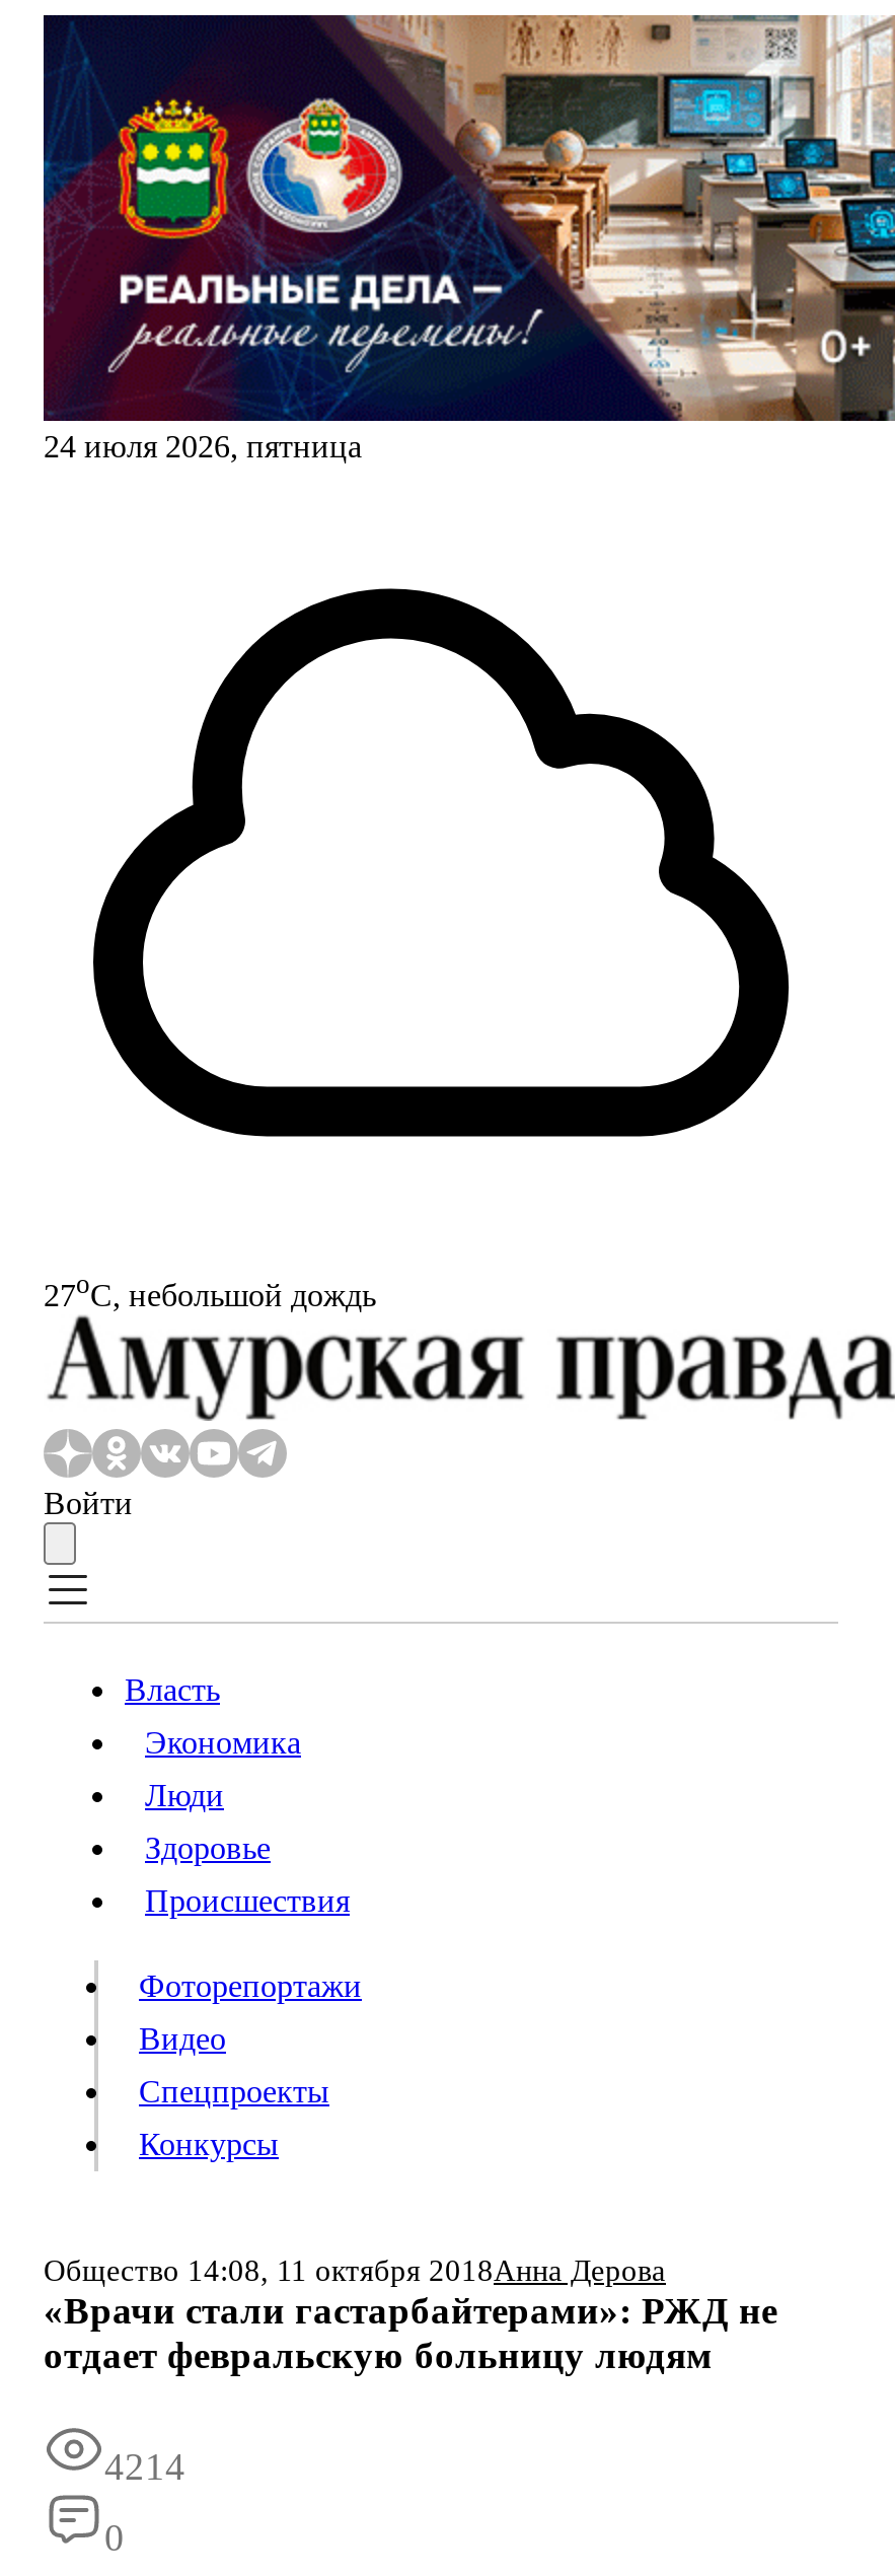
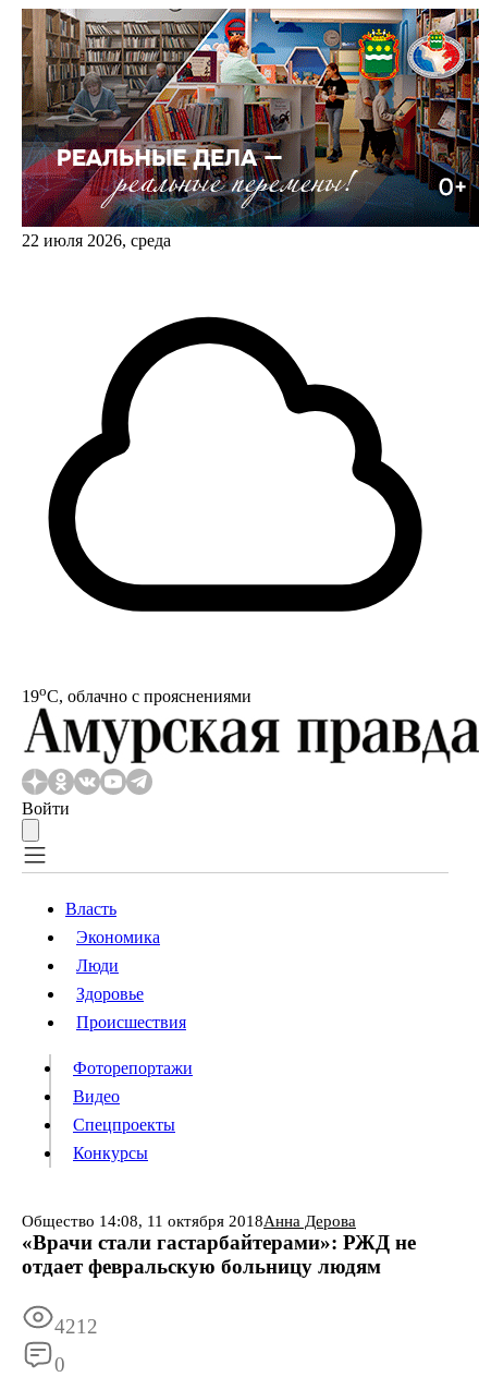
- [image]
- 24 июля 2026, пятница
+ [image]
+ 22 июля 2026, среда

- 27oС, небольшой дождь
+ 19oС, облачно с прояснениями

- 4214
+ 4212
